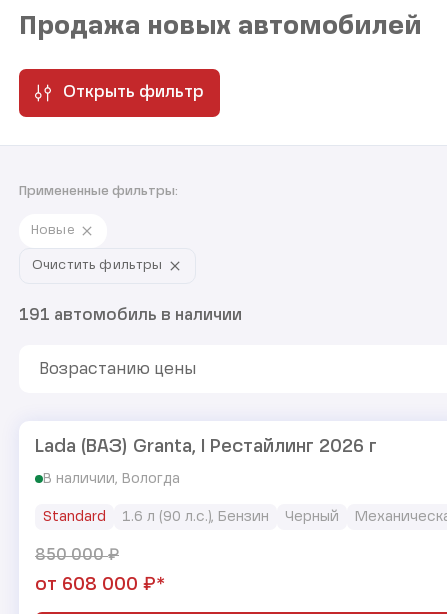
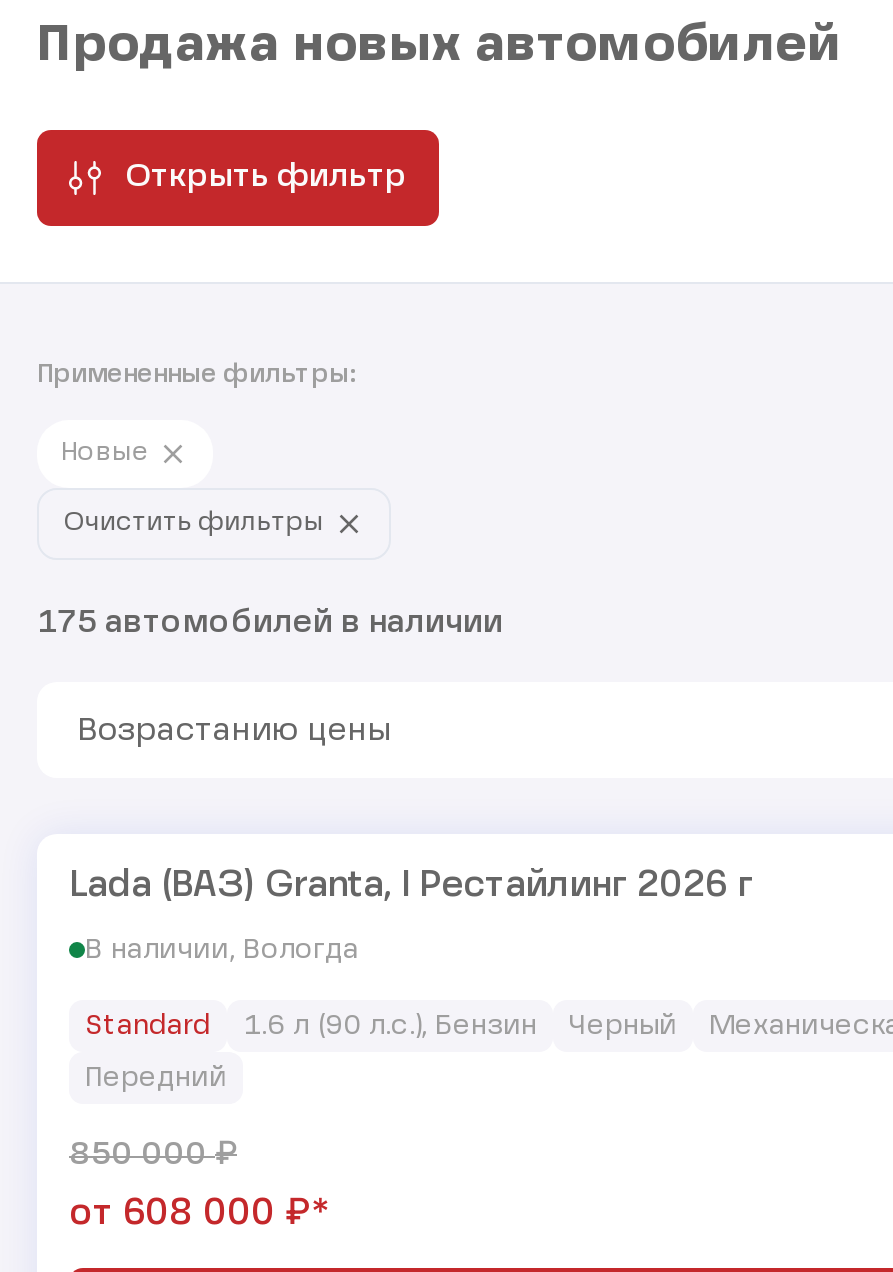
- 191 автомобиль в наличии
+ 175 автомобилей в наличии

+ Передний
